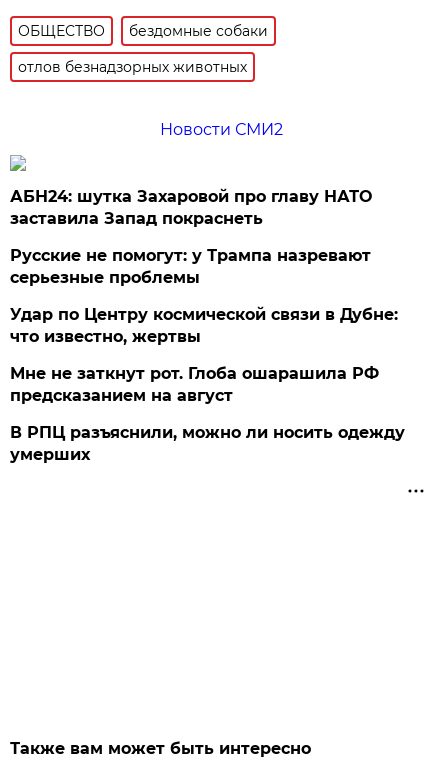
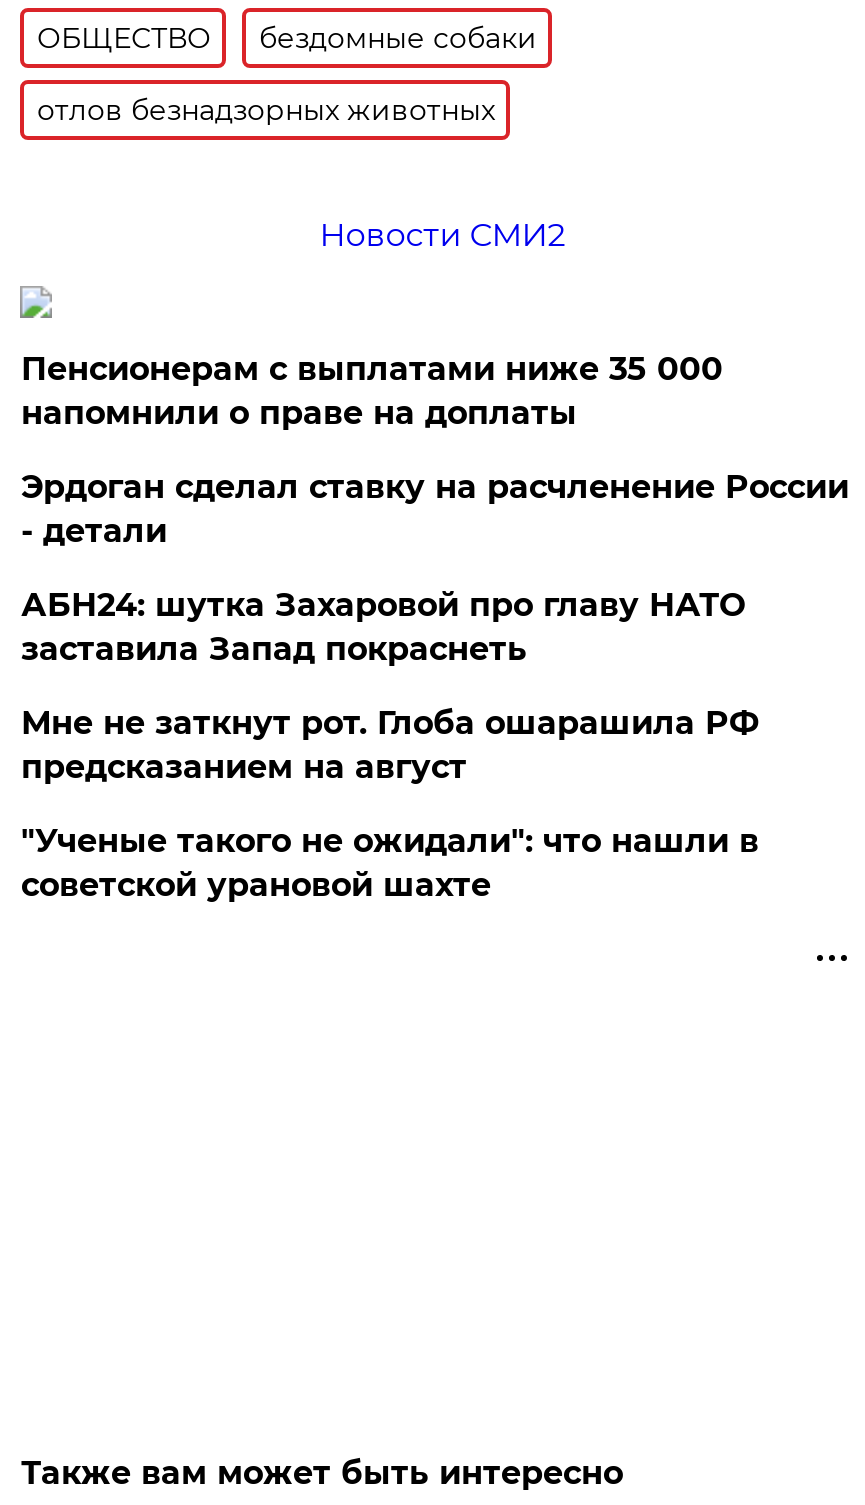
+ Пенсионерам с выплатами ниже 35 000
+ напомнили о праве на доплаты
+ Эрдоган сделал ставку на расчленение России
+ - детали

moved down: АБН24: шутка Захаровой про главу НАТО | заставила Запад покраснеть

- Русские не помогут: у Трампа назревают
- серьезные проблемы
- Удар по Центру космической связи в Дубне:
- что известно, жертвы

- В РПЦ разъяснили, можно ли носить одежду
- умерших
+ "Ученые такого не ожидали": что нашли в
+ советской урановой шахте
